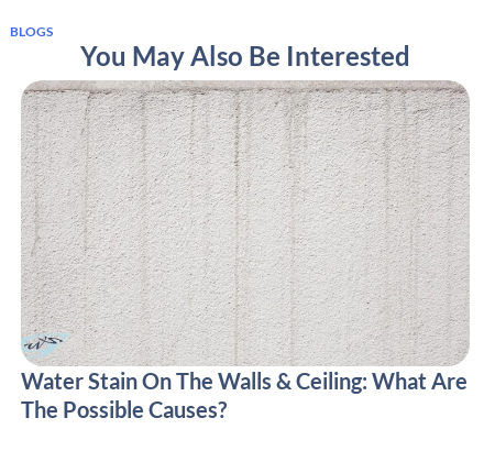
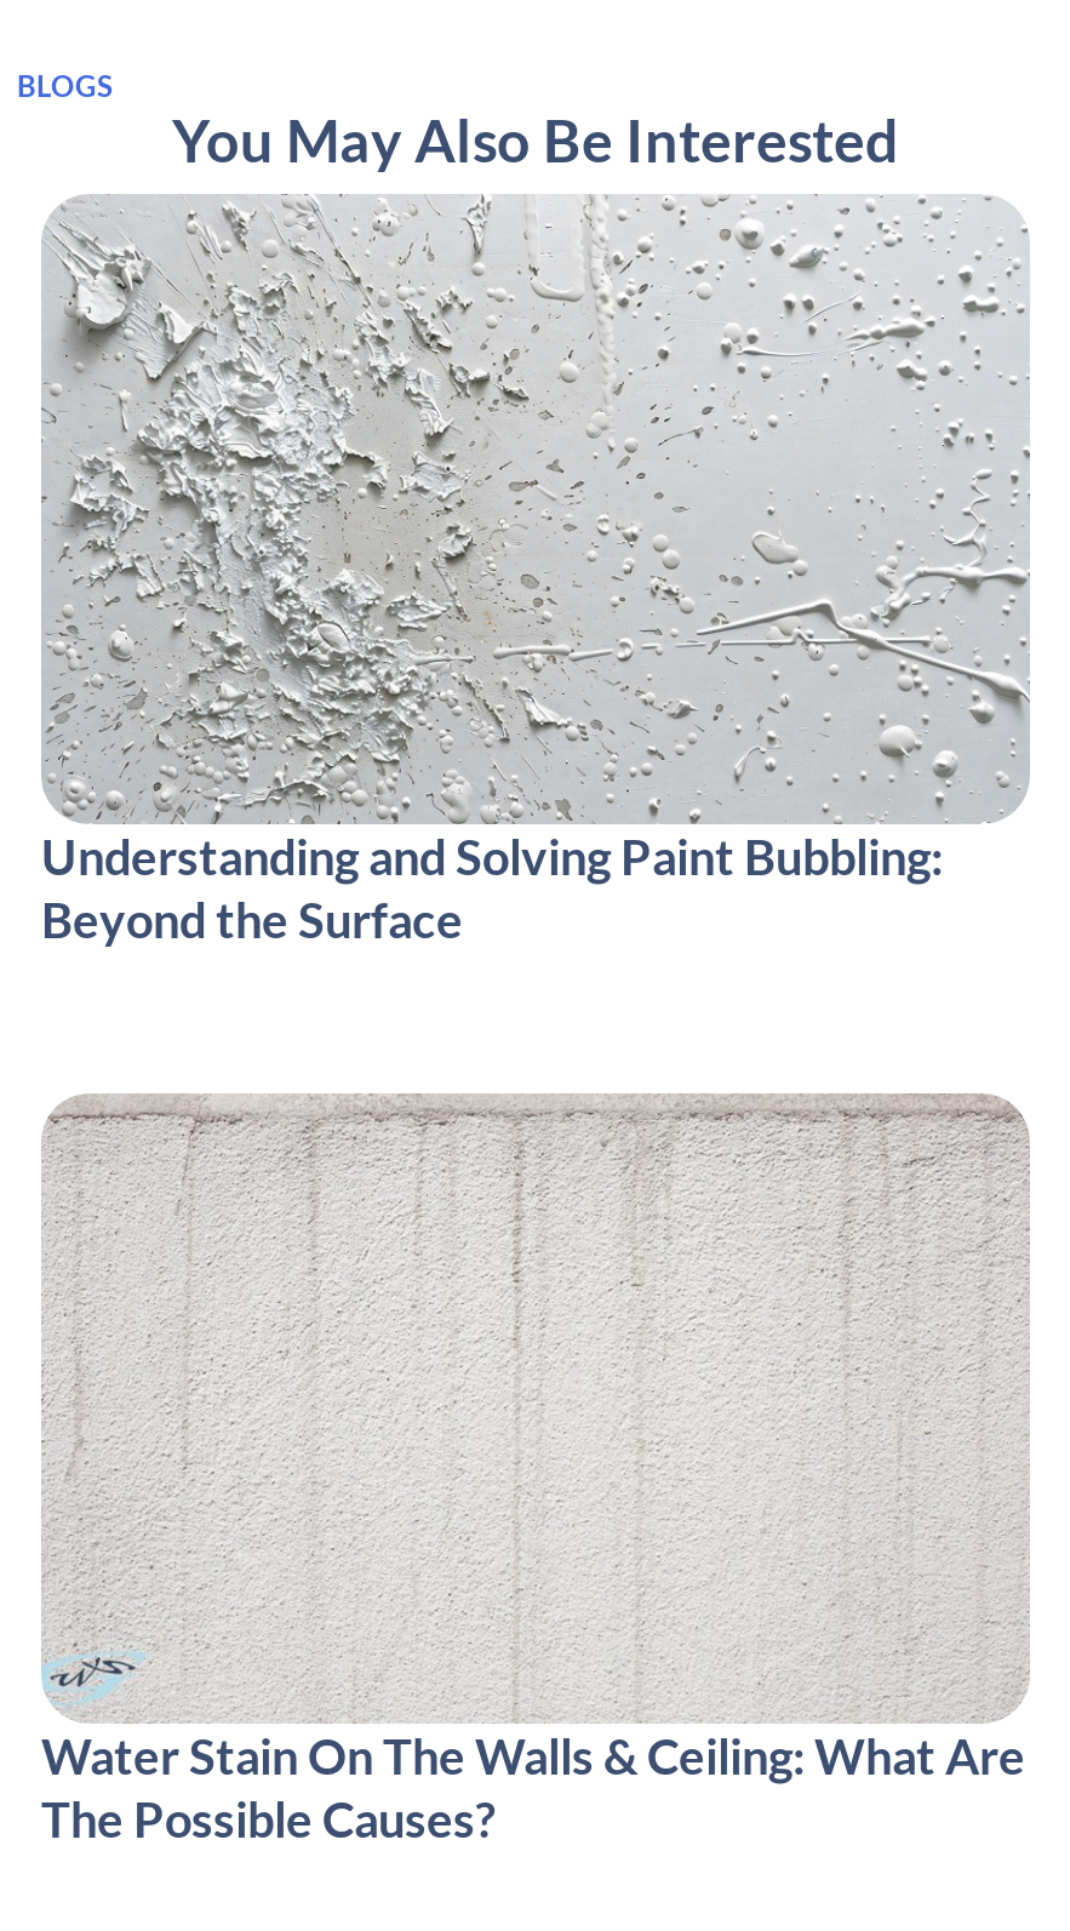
+ [image]
+ Understanding and Solving Paint Bubbling:
+ Beyond the Surface
